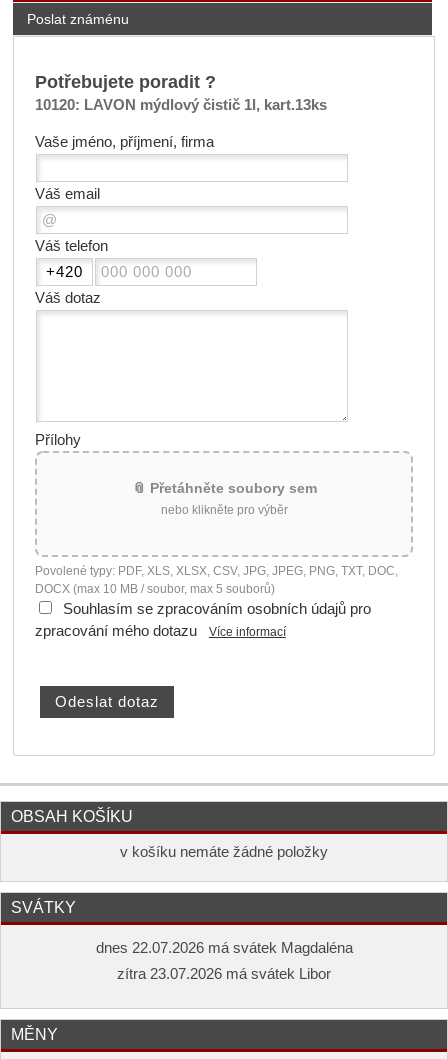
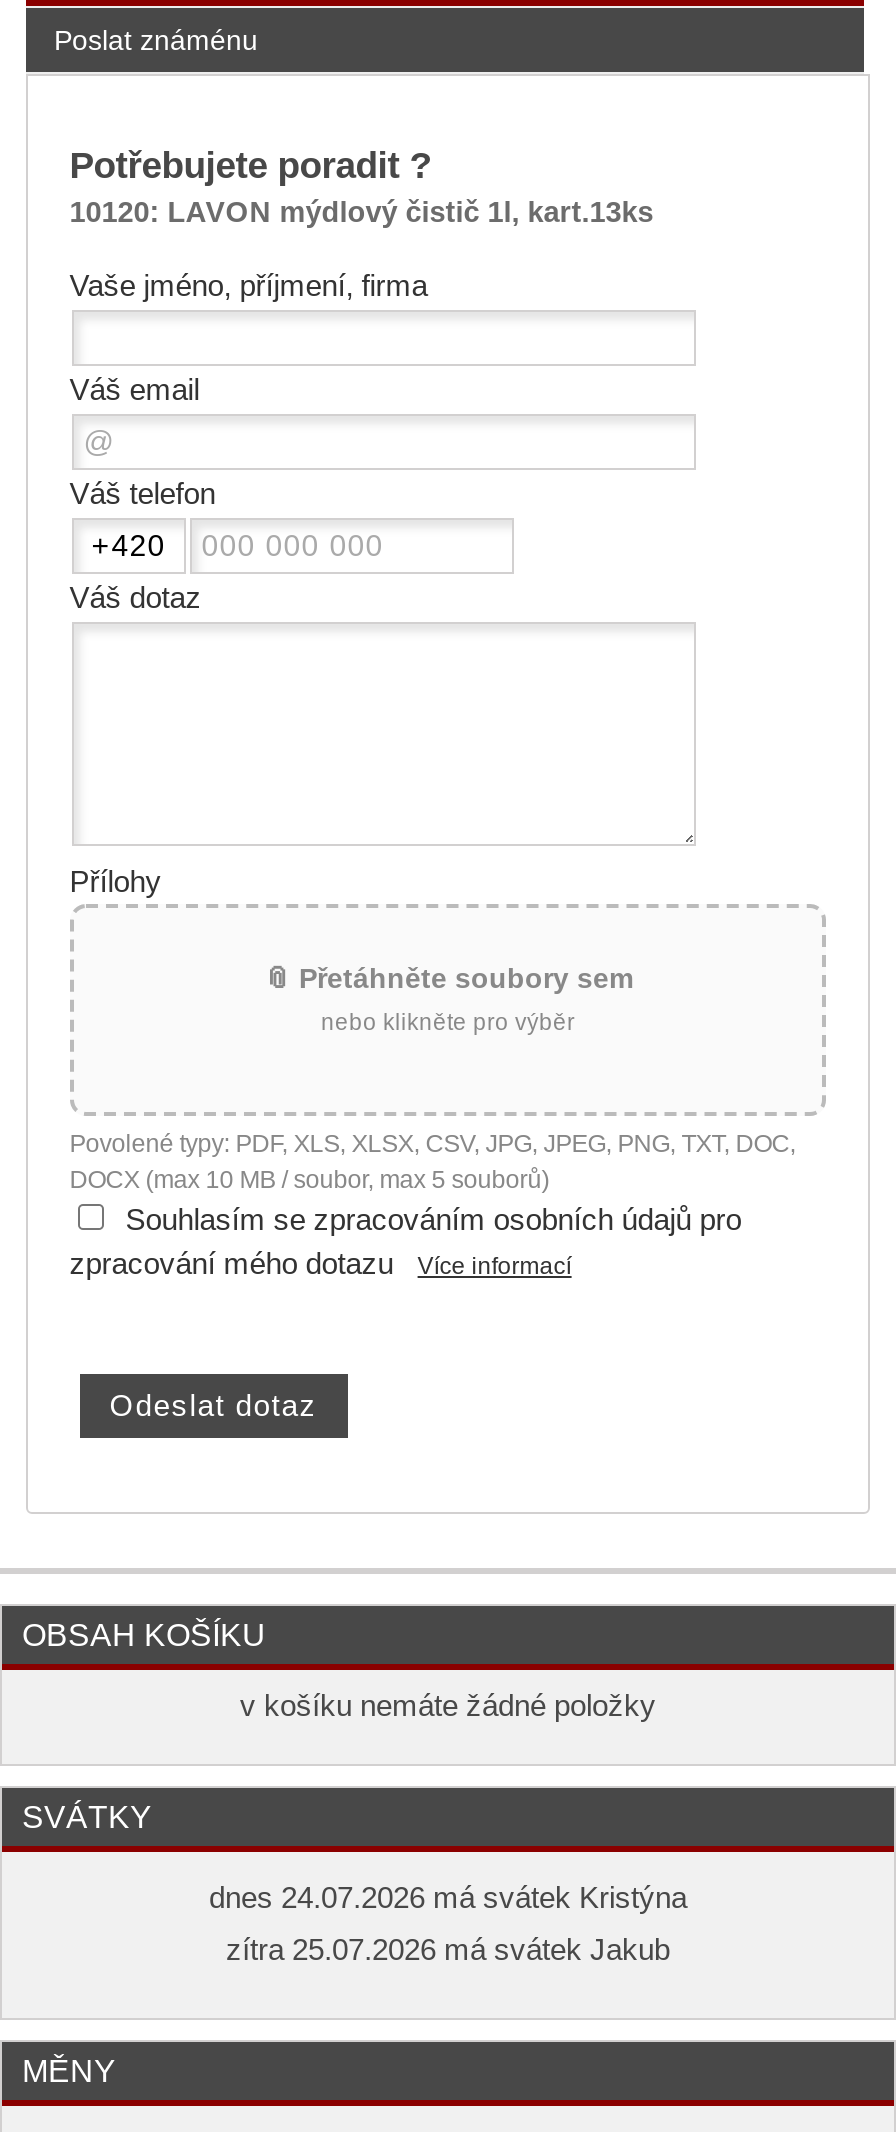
- dnes 22.07.2026 má svátek Magdaléna
+ dnes 24.07.2026 má svátek Kristýna

- zítra 23.07.2026 má svátek Libor
+ zítra 25.07.2026 má svátek Jakub
